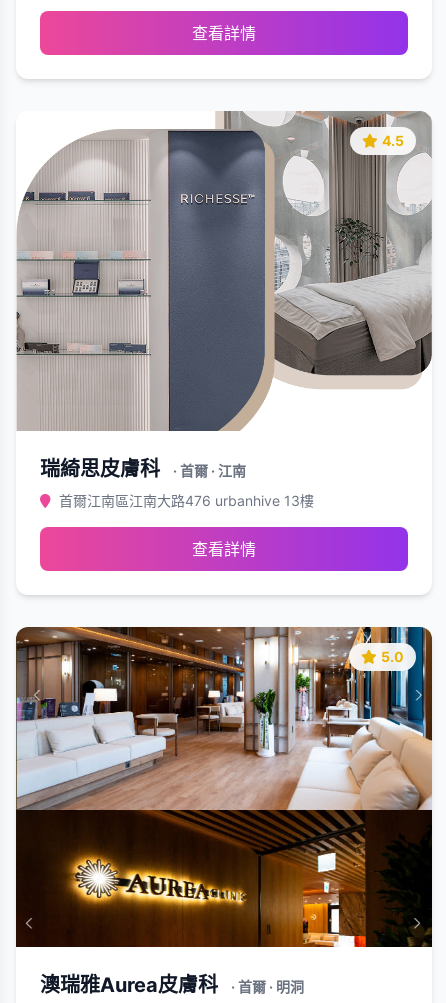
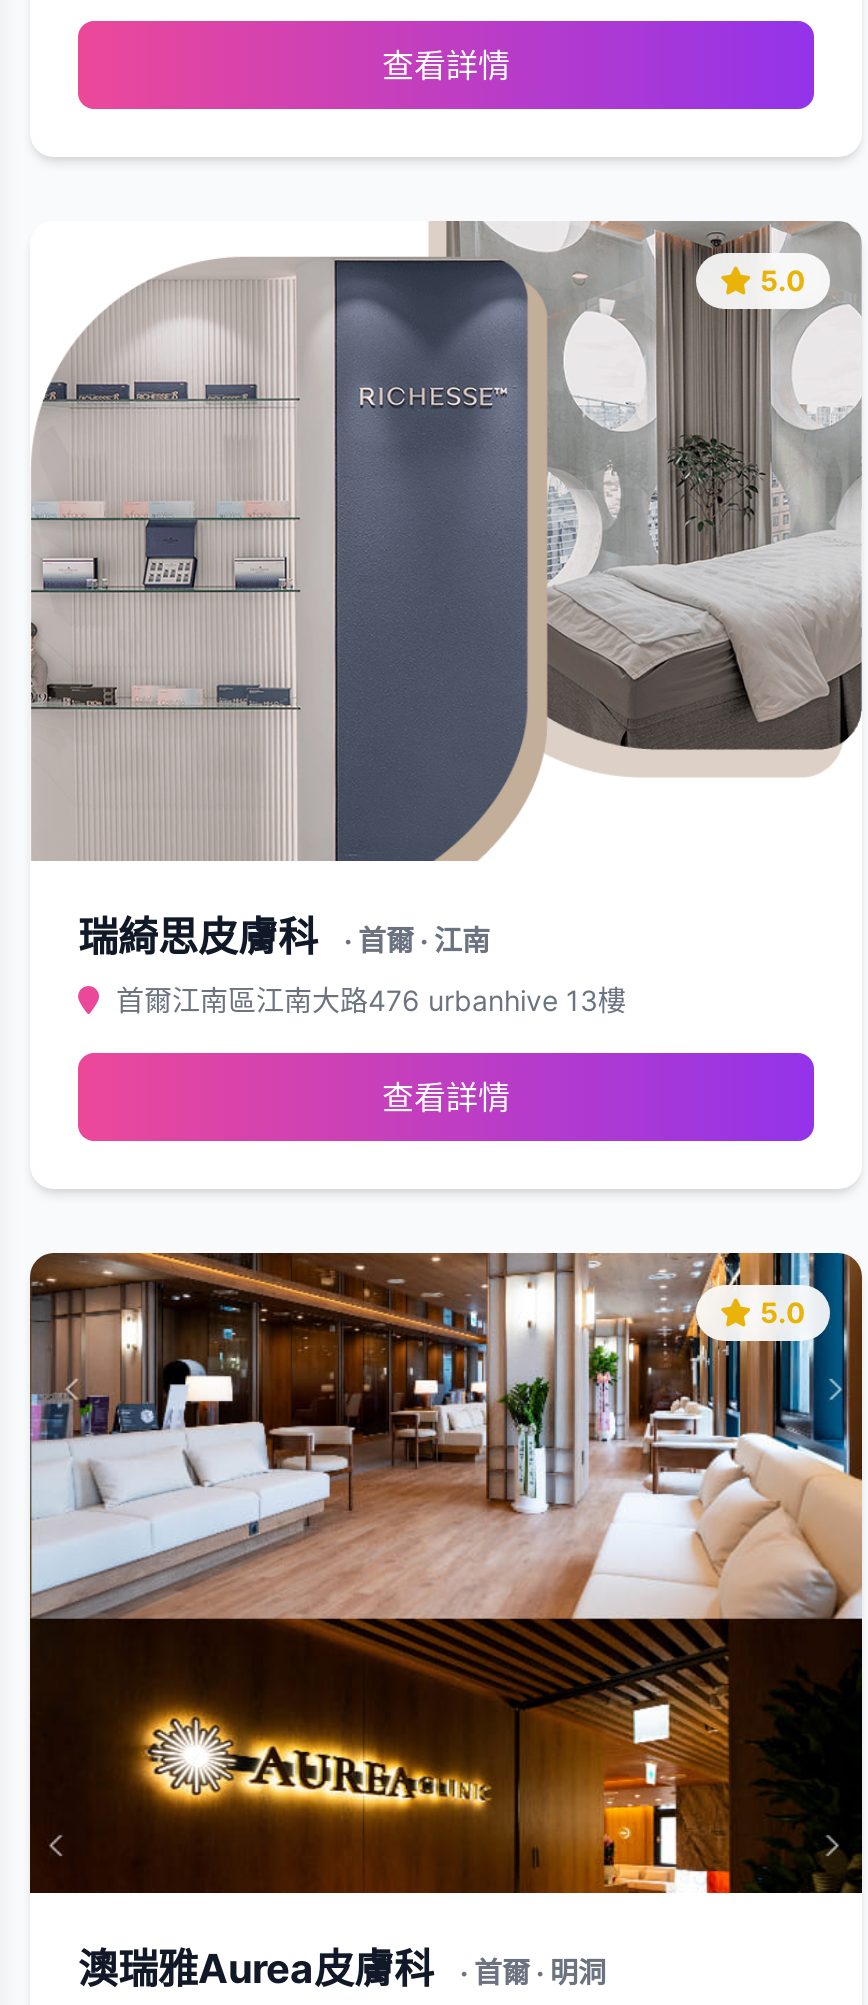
- 4.5
+ 5.0
